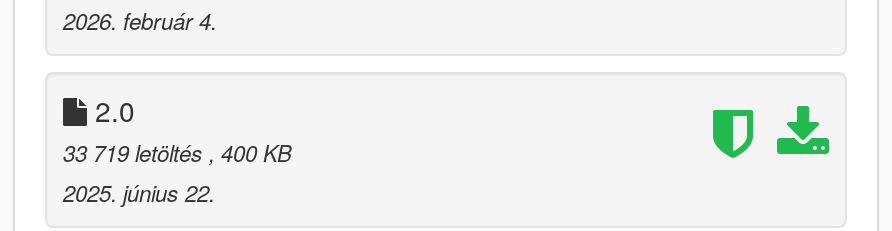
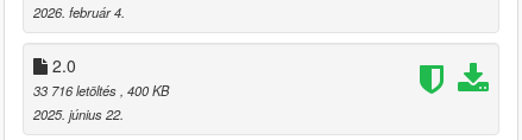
- 33 719 letöltés, 400 KB
+ 33 716 letöltés, 400 KB
